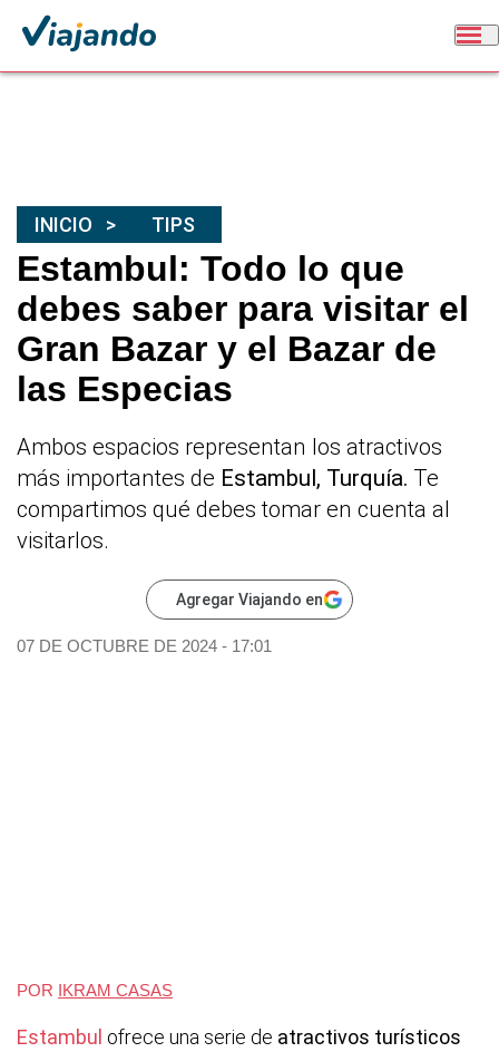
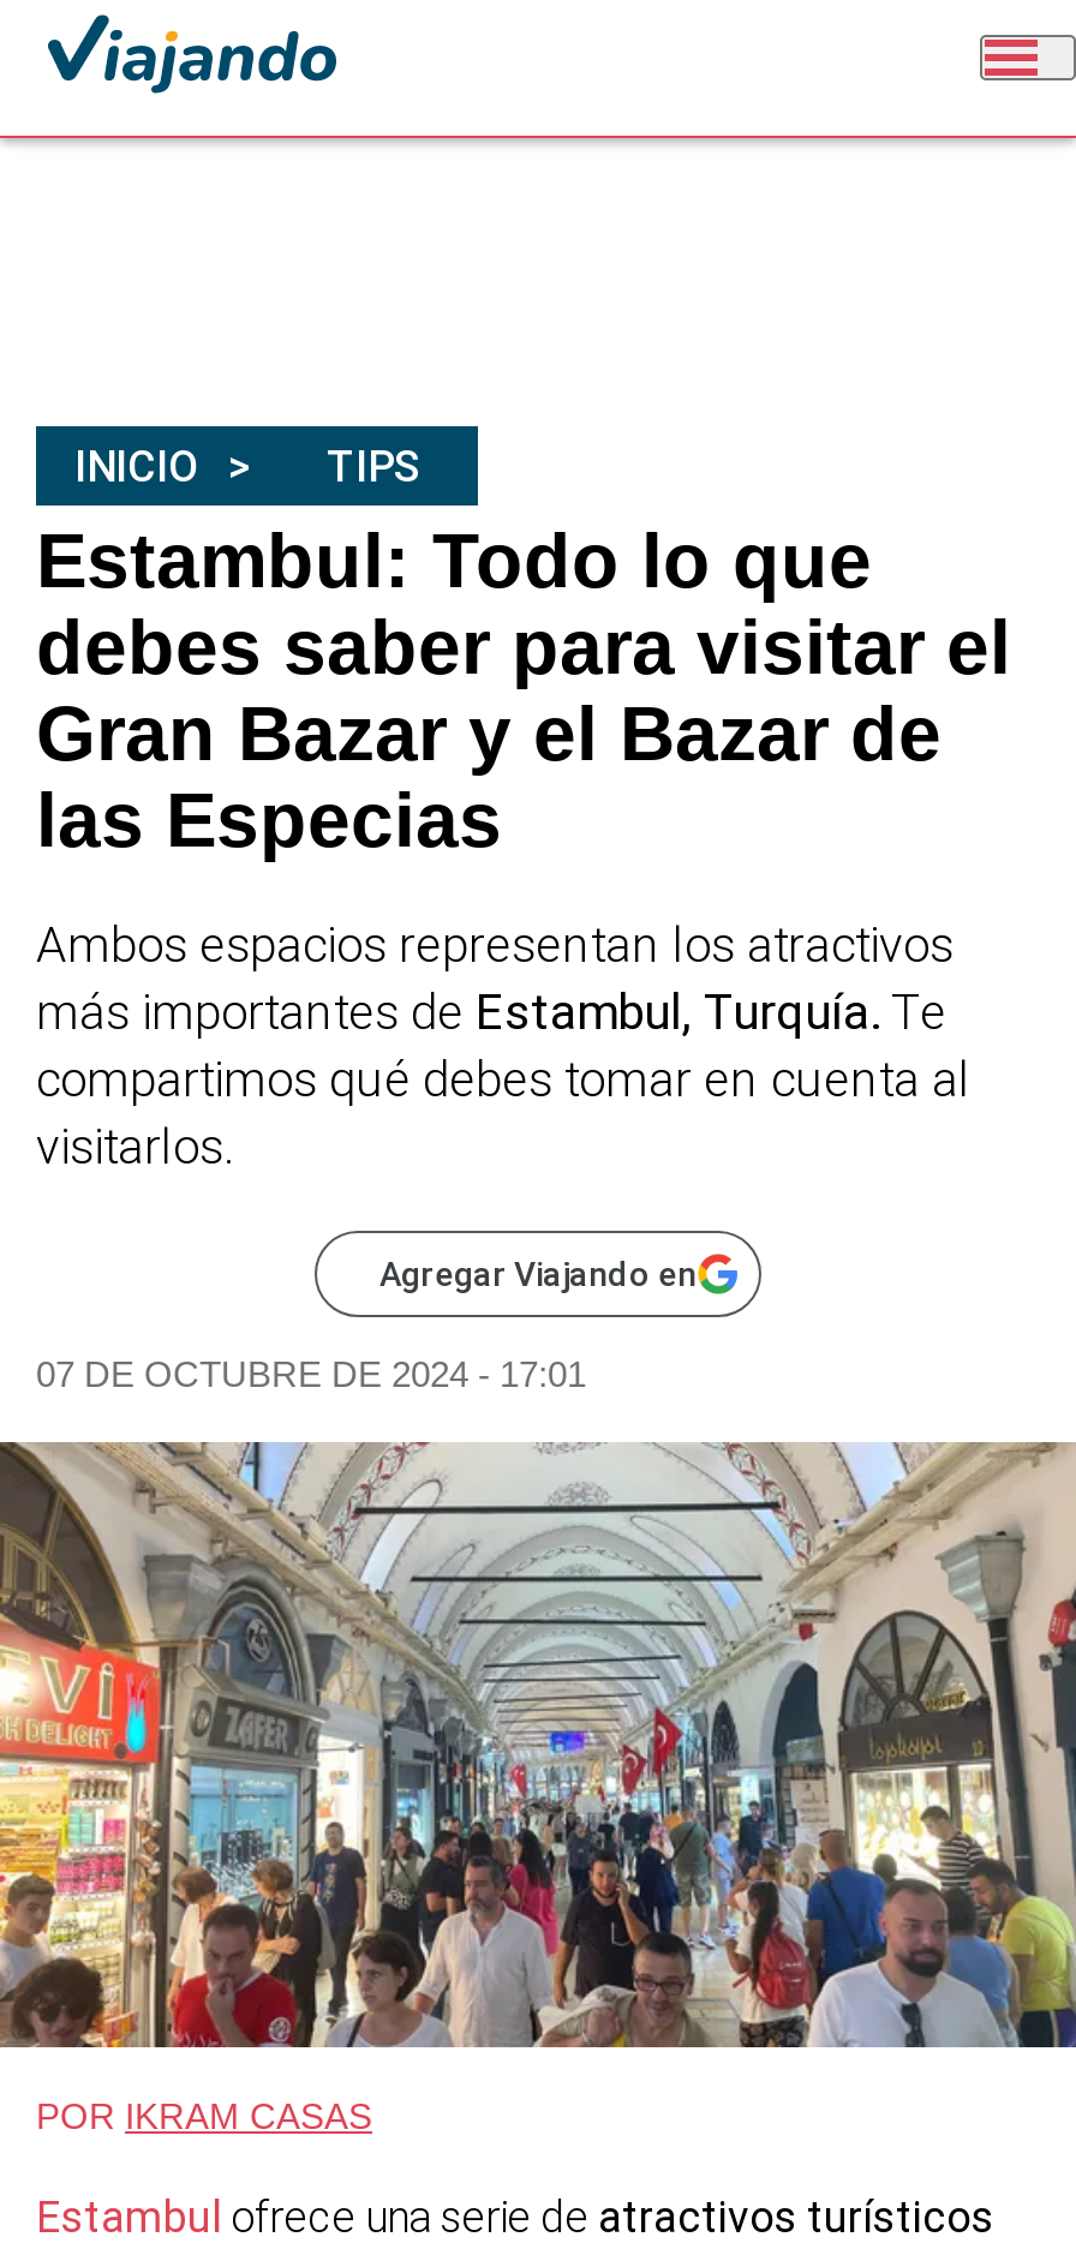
+ [image]
